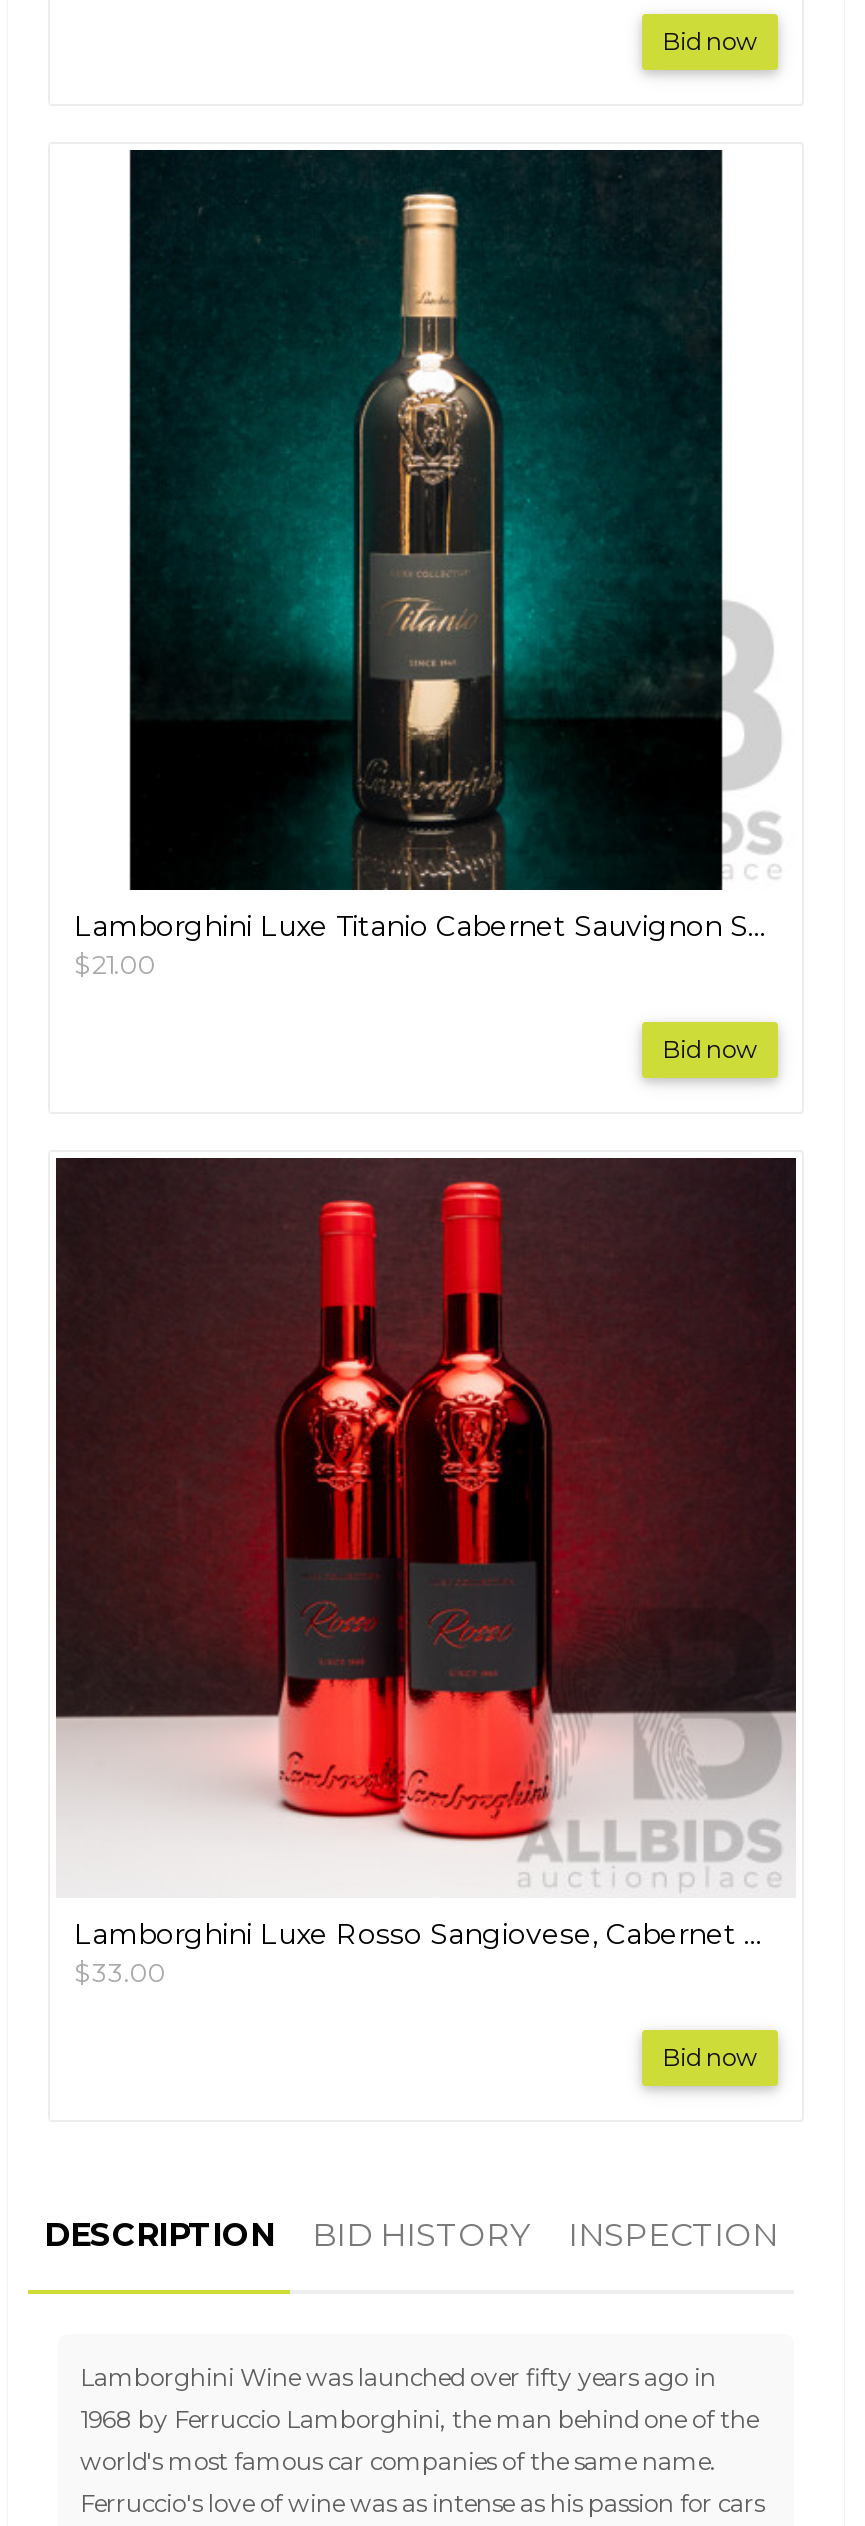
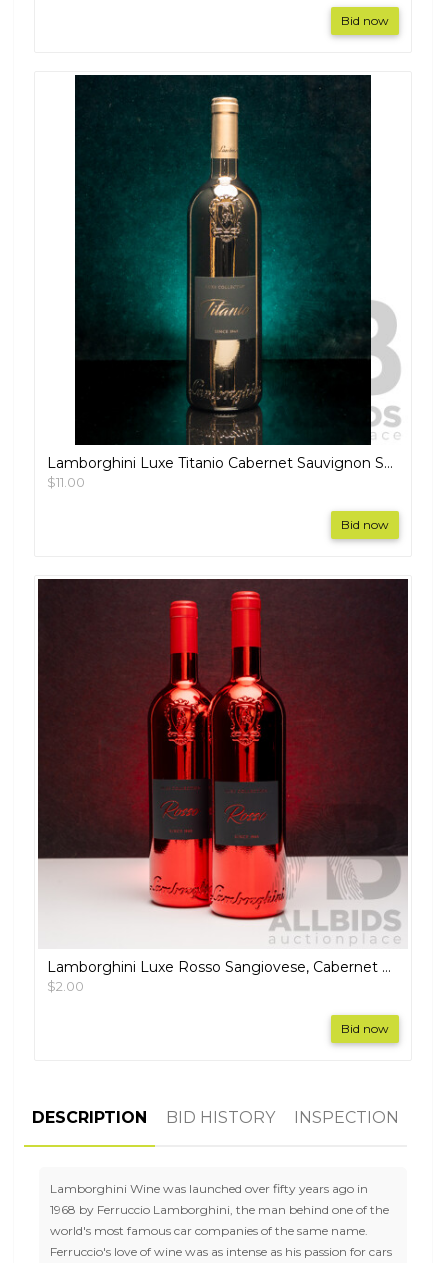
- $21.00
+ $11.00

- $33.00
+ $2.00
